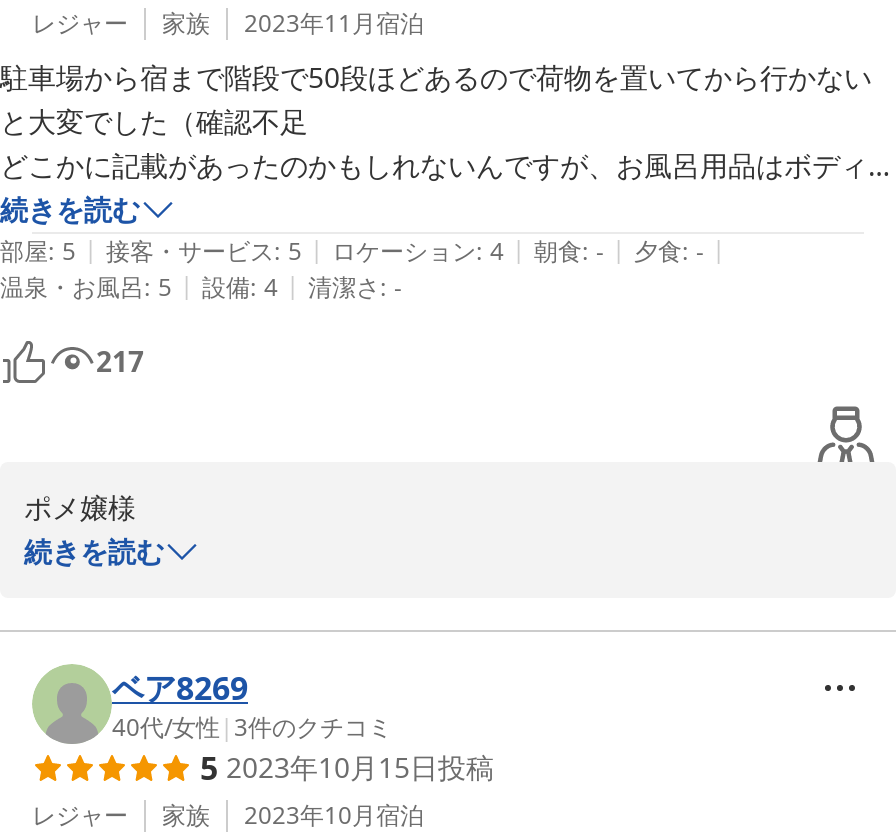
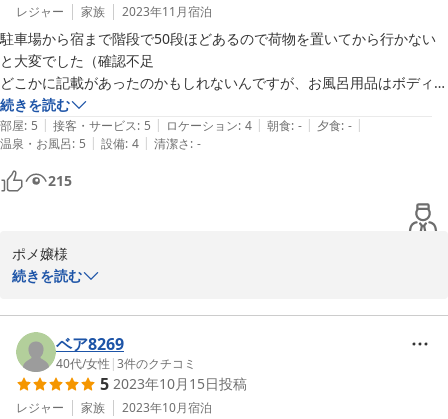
- 217
+ 215
